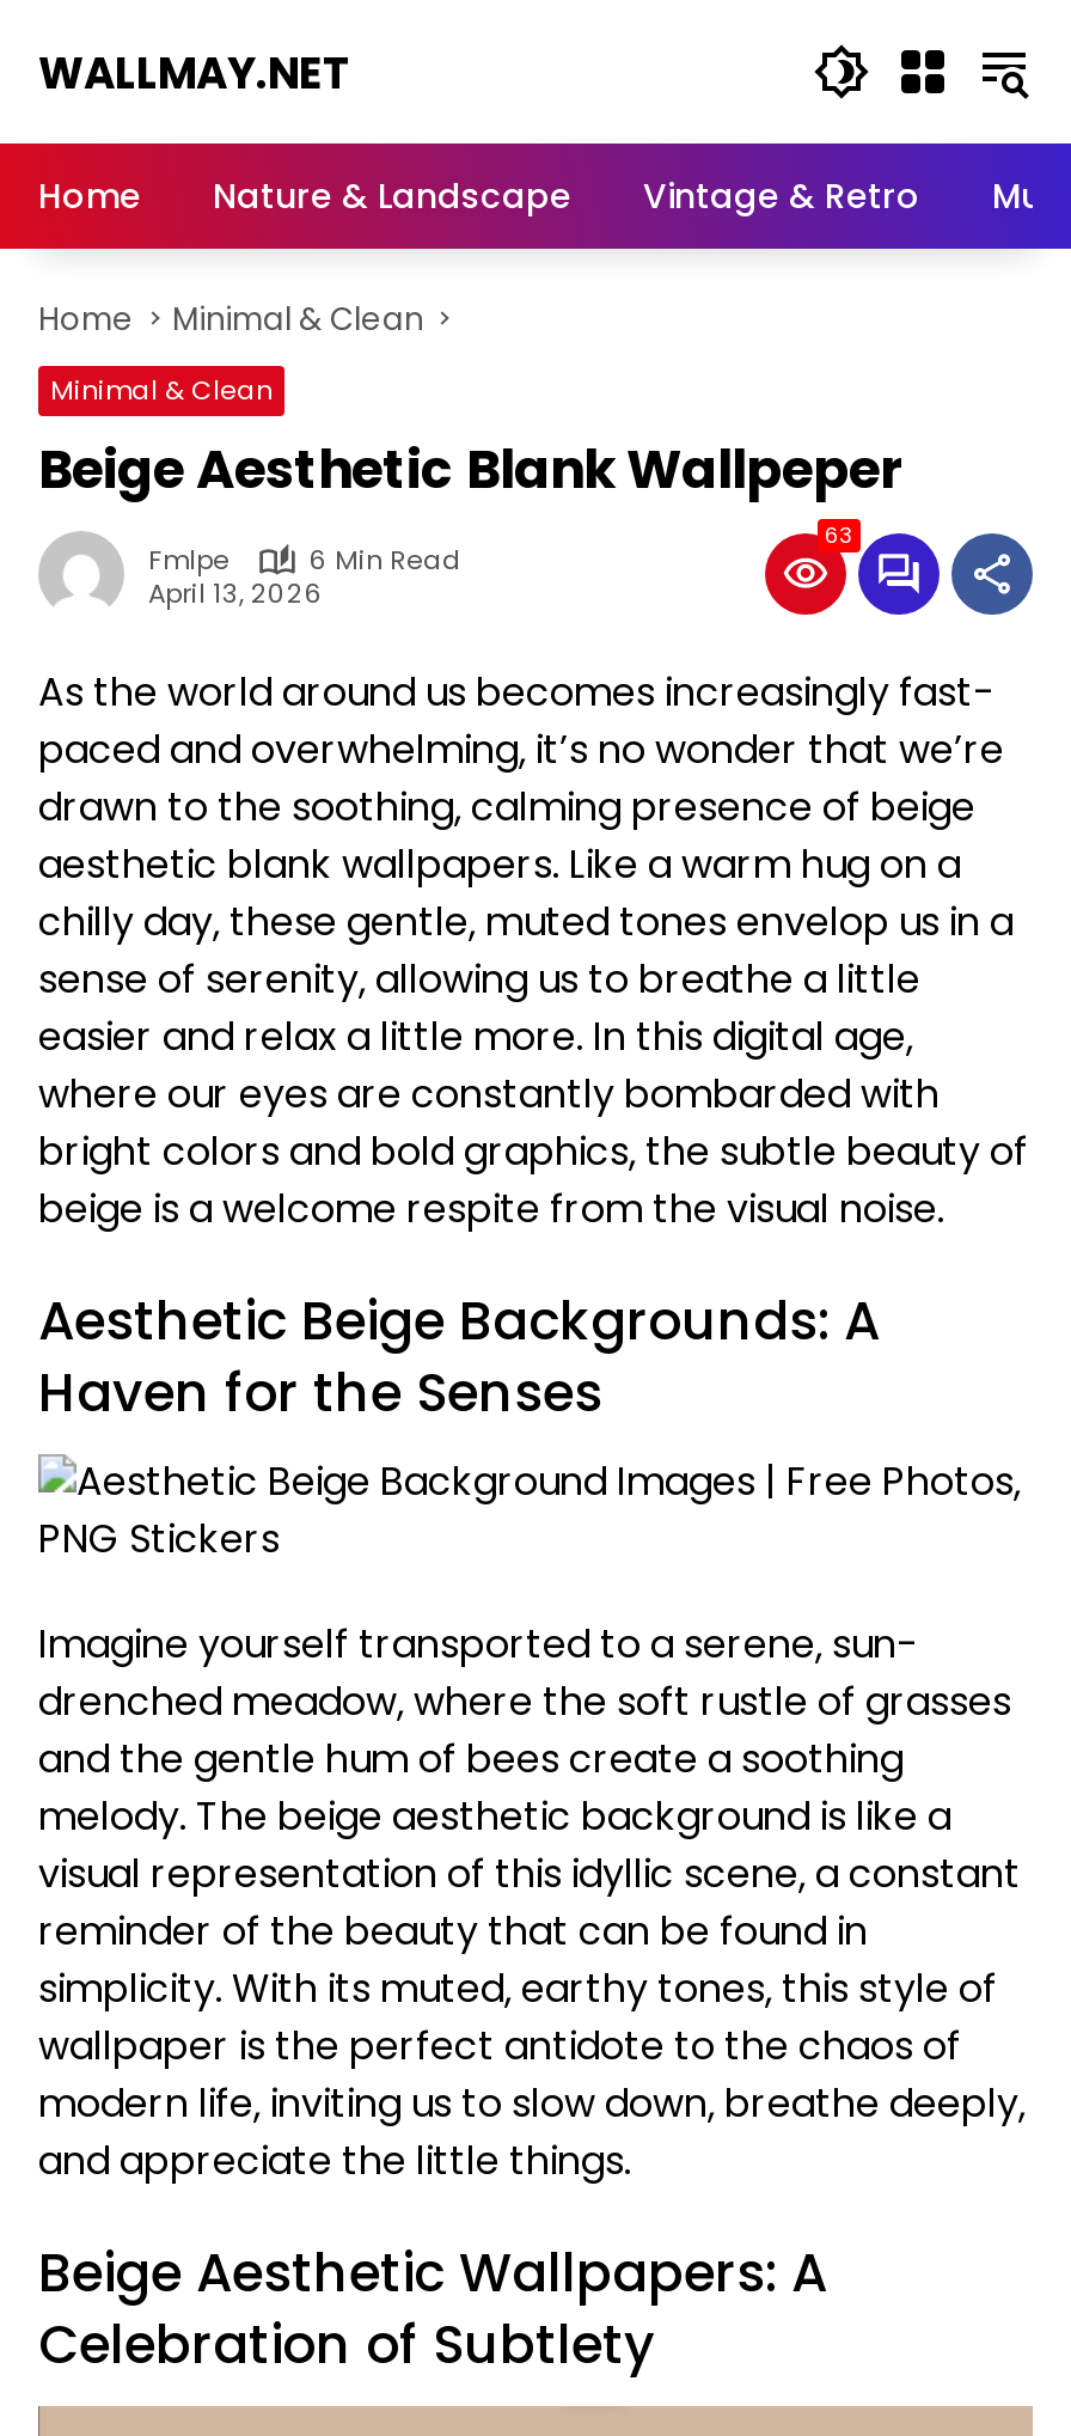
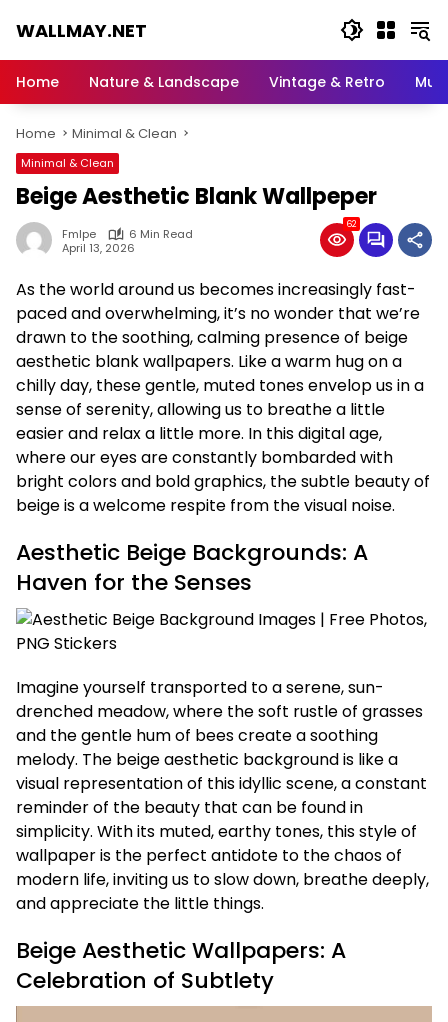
- 63
+ 62
